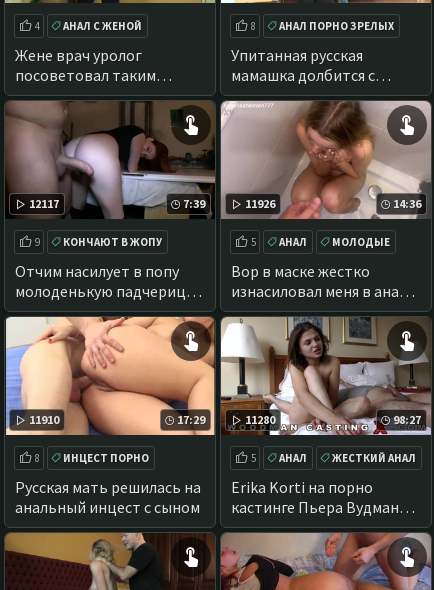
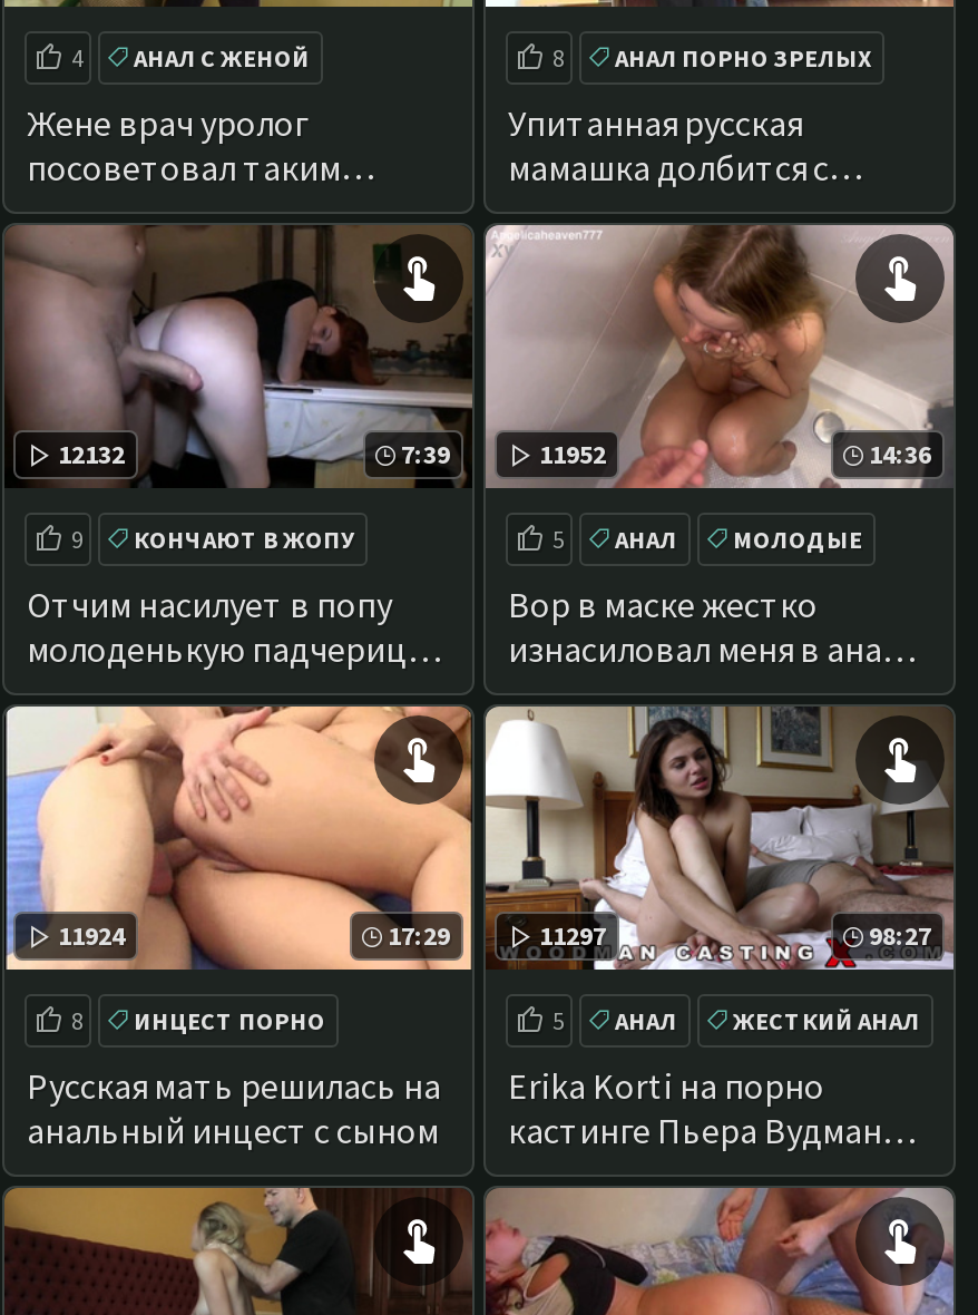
- 12117
+ 12132

- 11926
+ 11952

- 11910
+ 11924

- 11280
+ 11297
